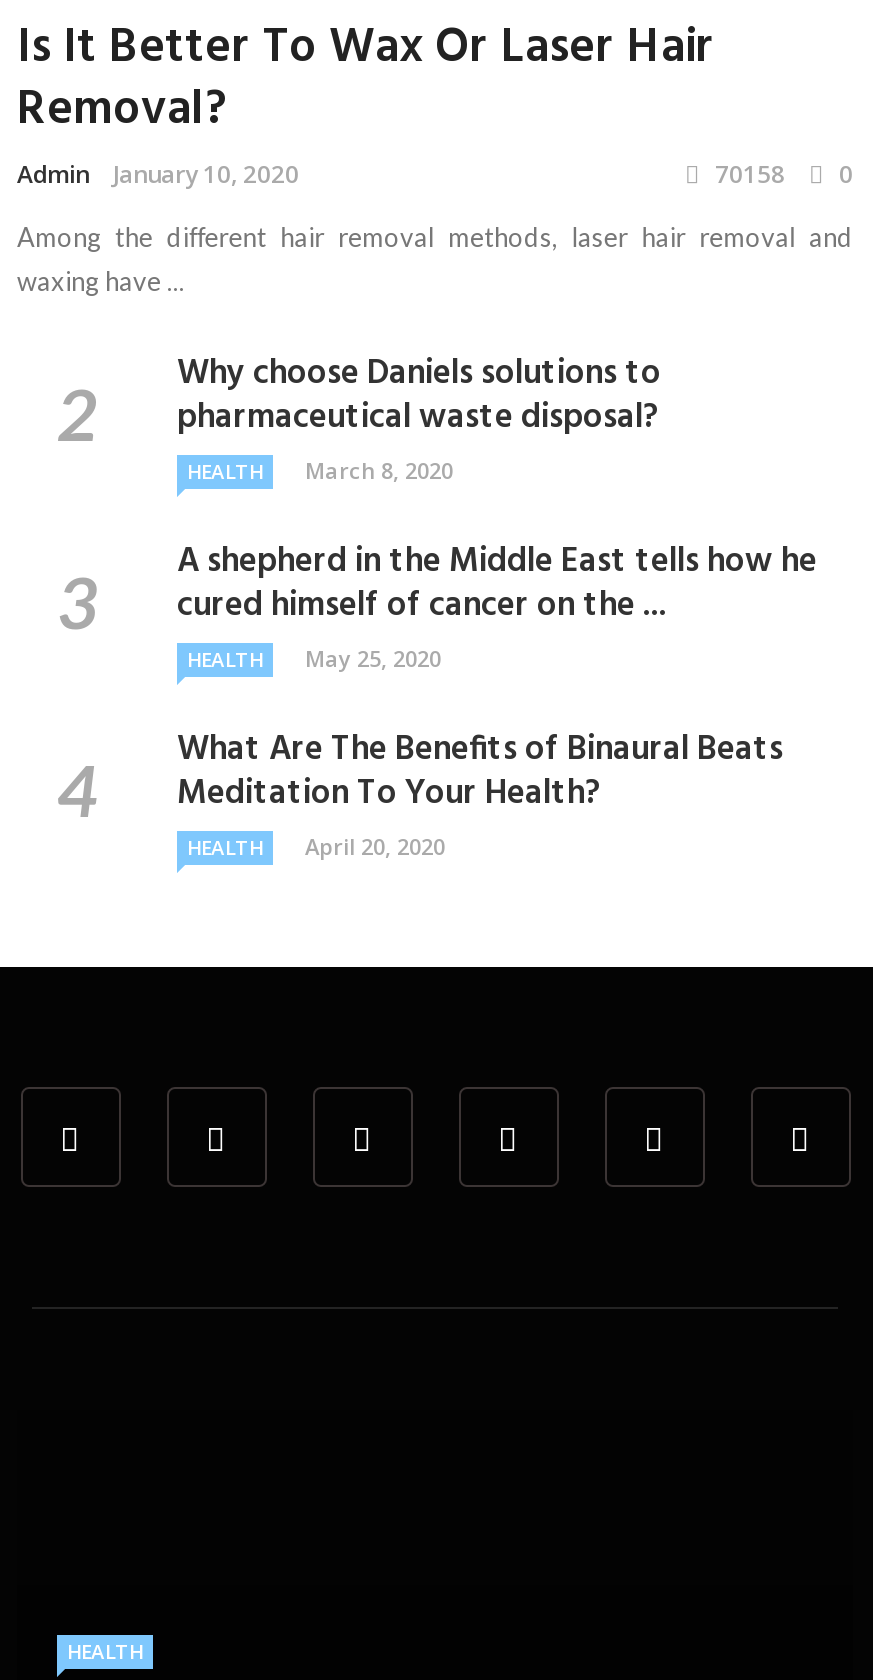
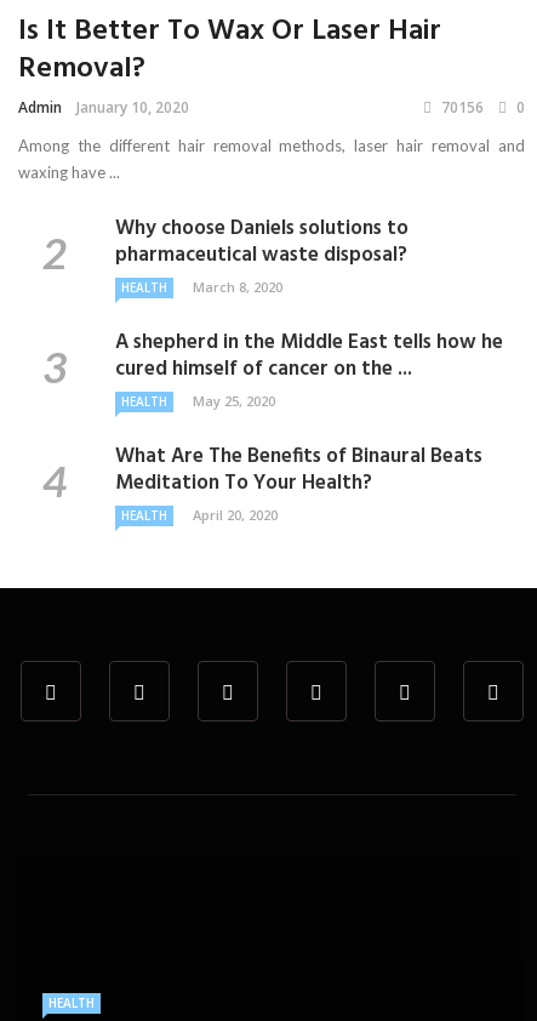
- 70158 0
+ 70156 0
